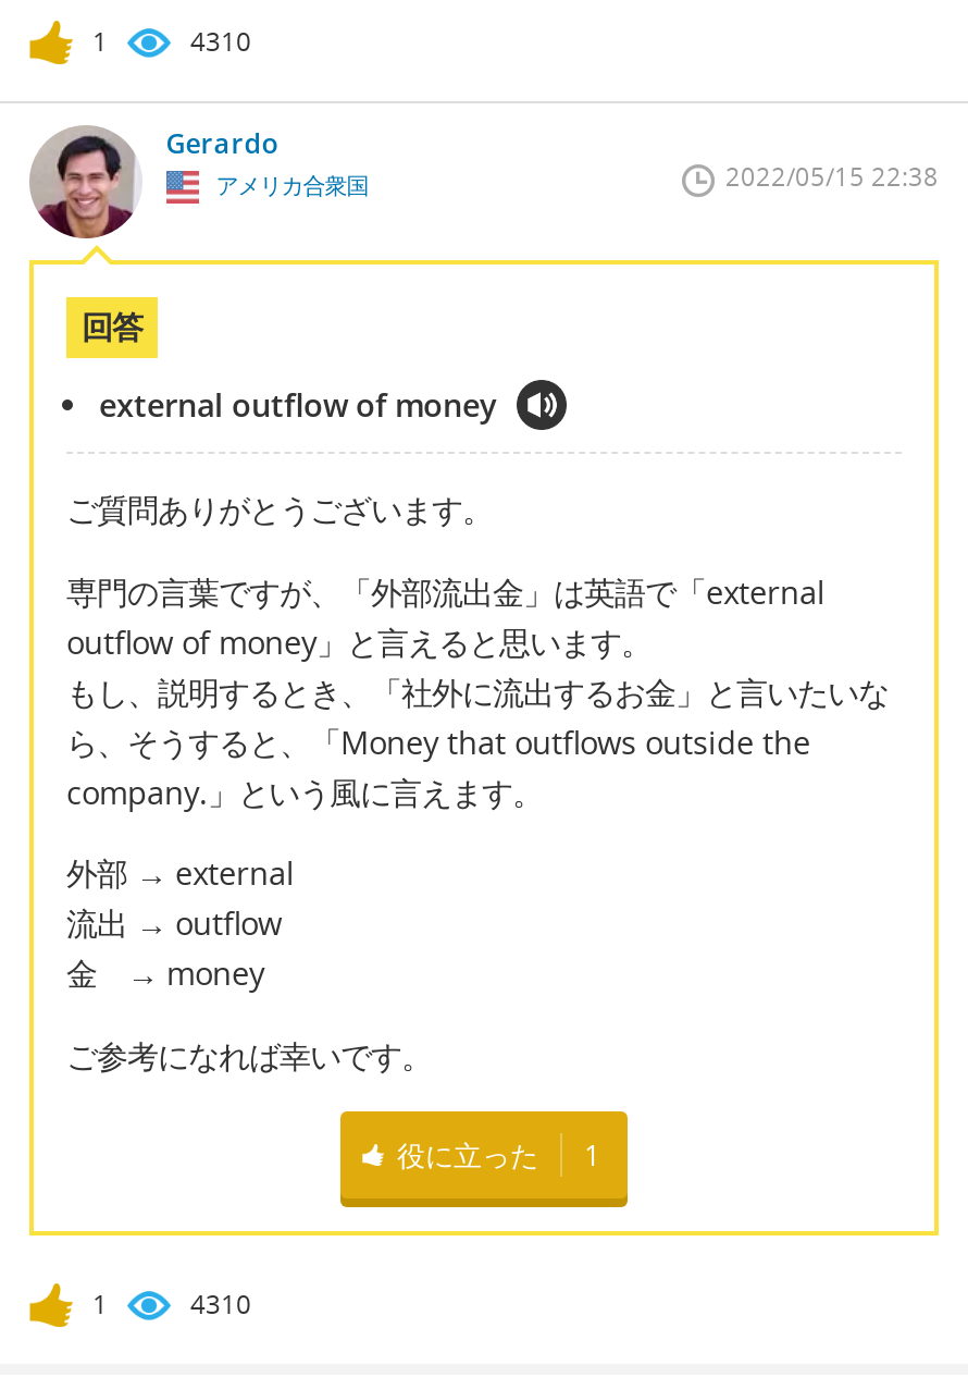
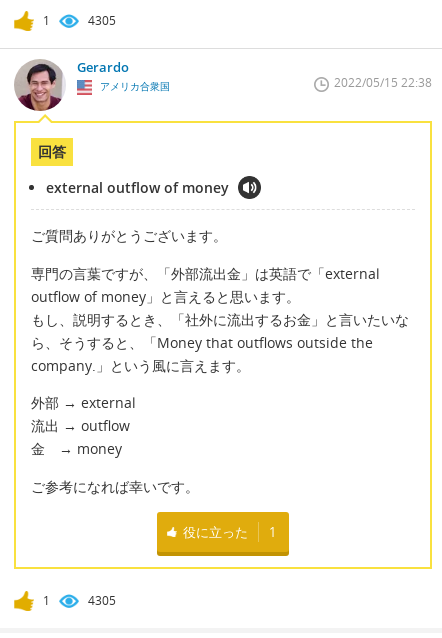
- 4310
+ 4305

- 4310
+ 4305
